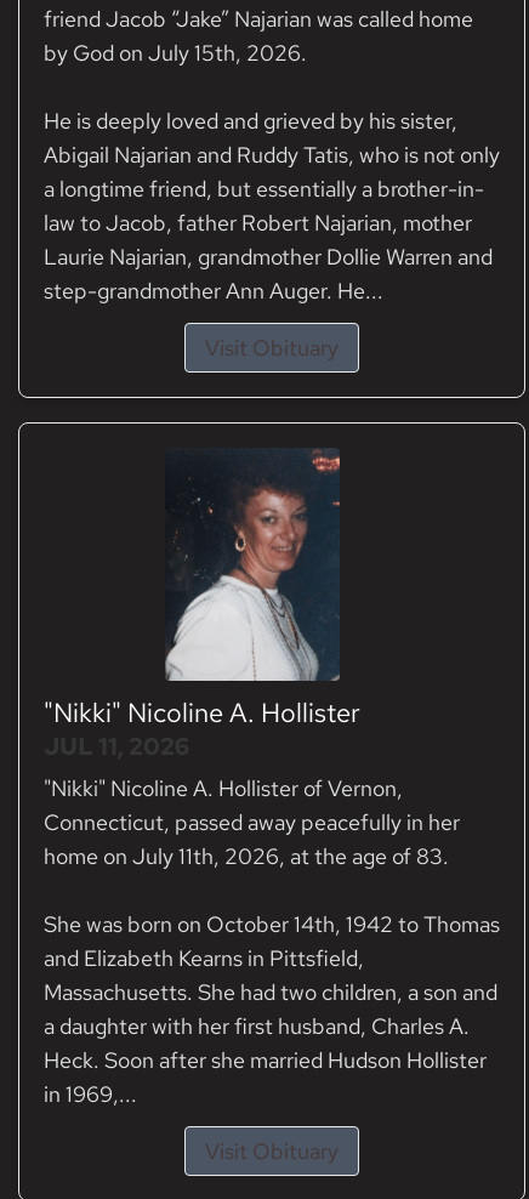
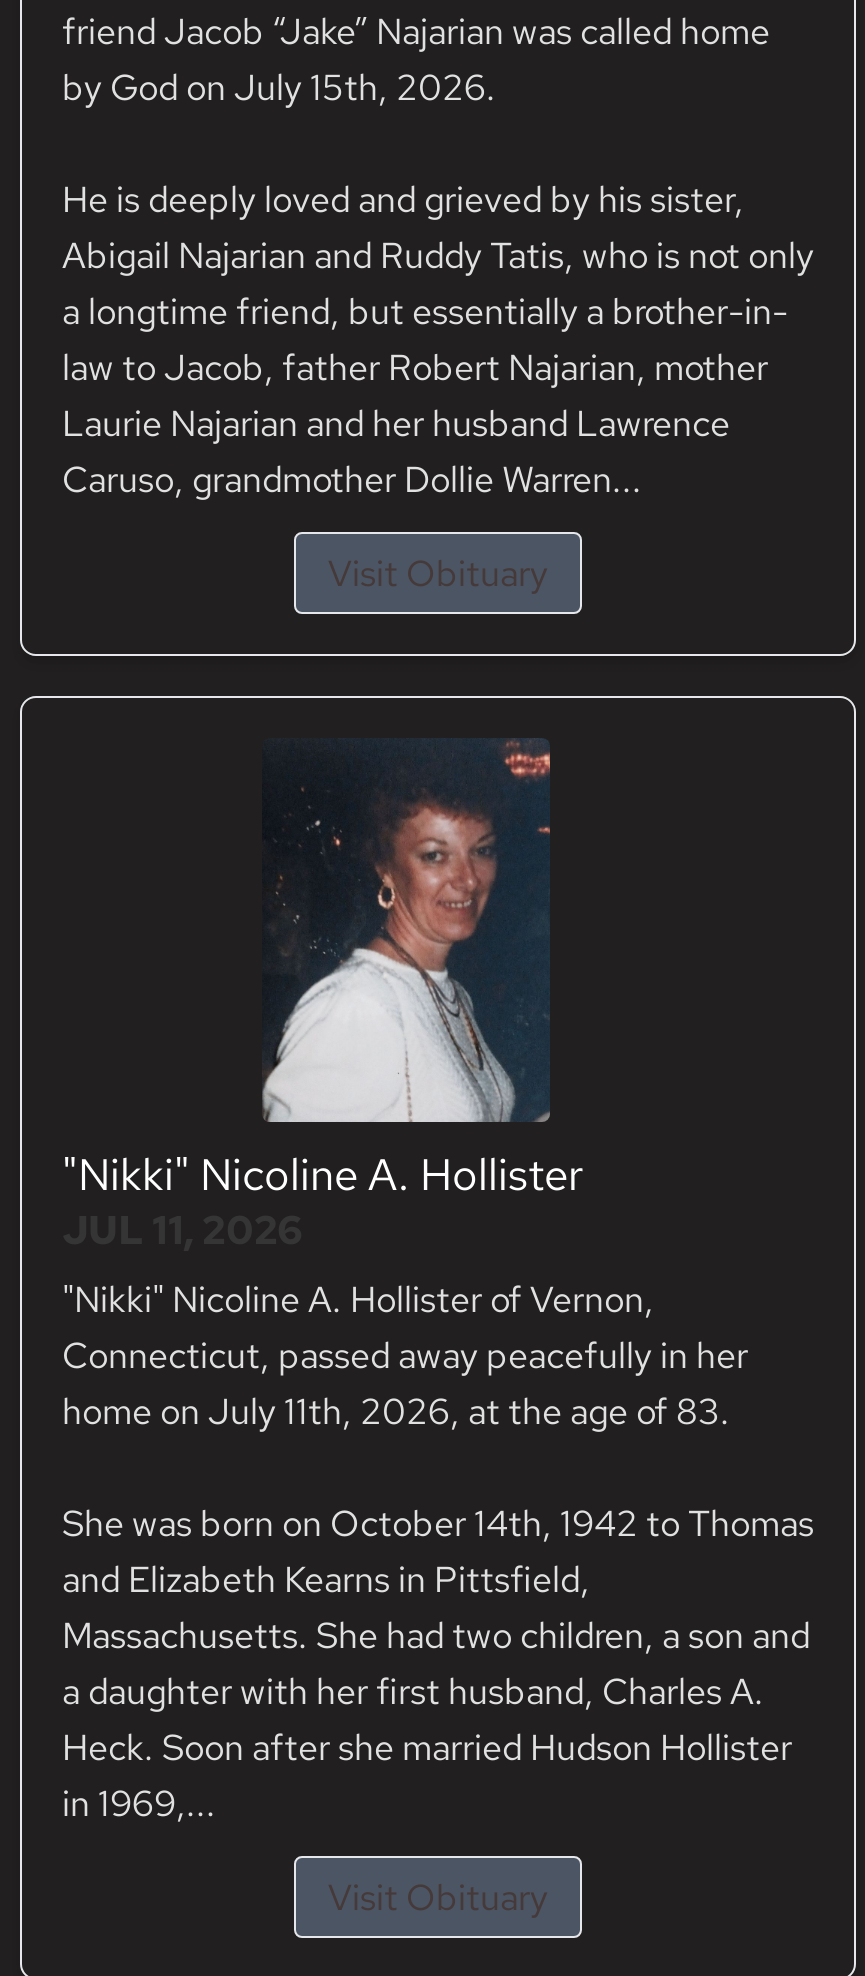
- Laurie Najarian, grandmother Dollie Warren and
- step-grandmother Ann Auger. He...
+ Laurie Najarian and her husband Lawrence
+ Caruso, grandmother Dollie Warren...
